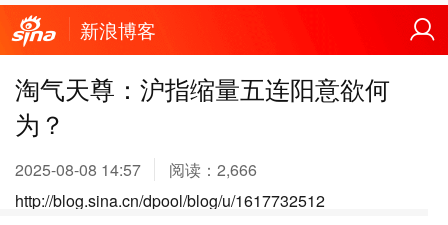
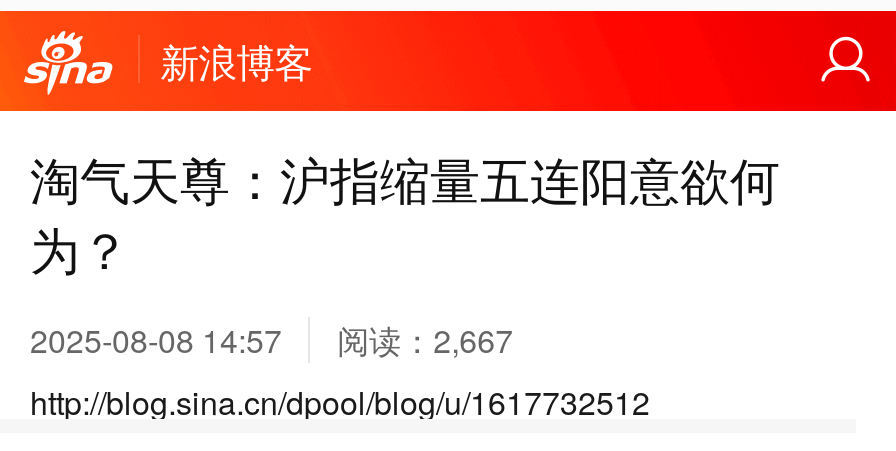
- 2025-08-08 14:57 阅读：2,666
+ 2025-08-08 14:57 阅读：2,667
